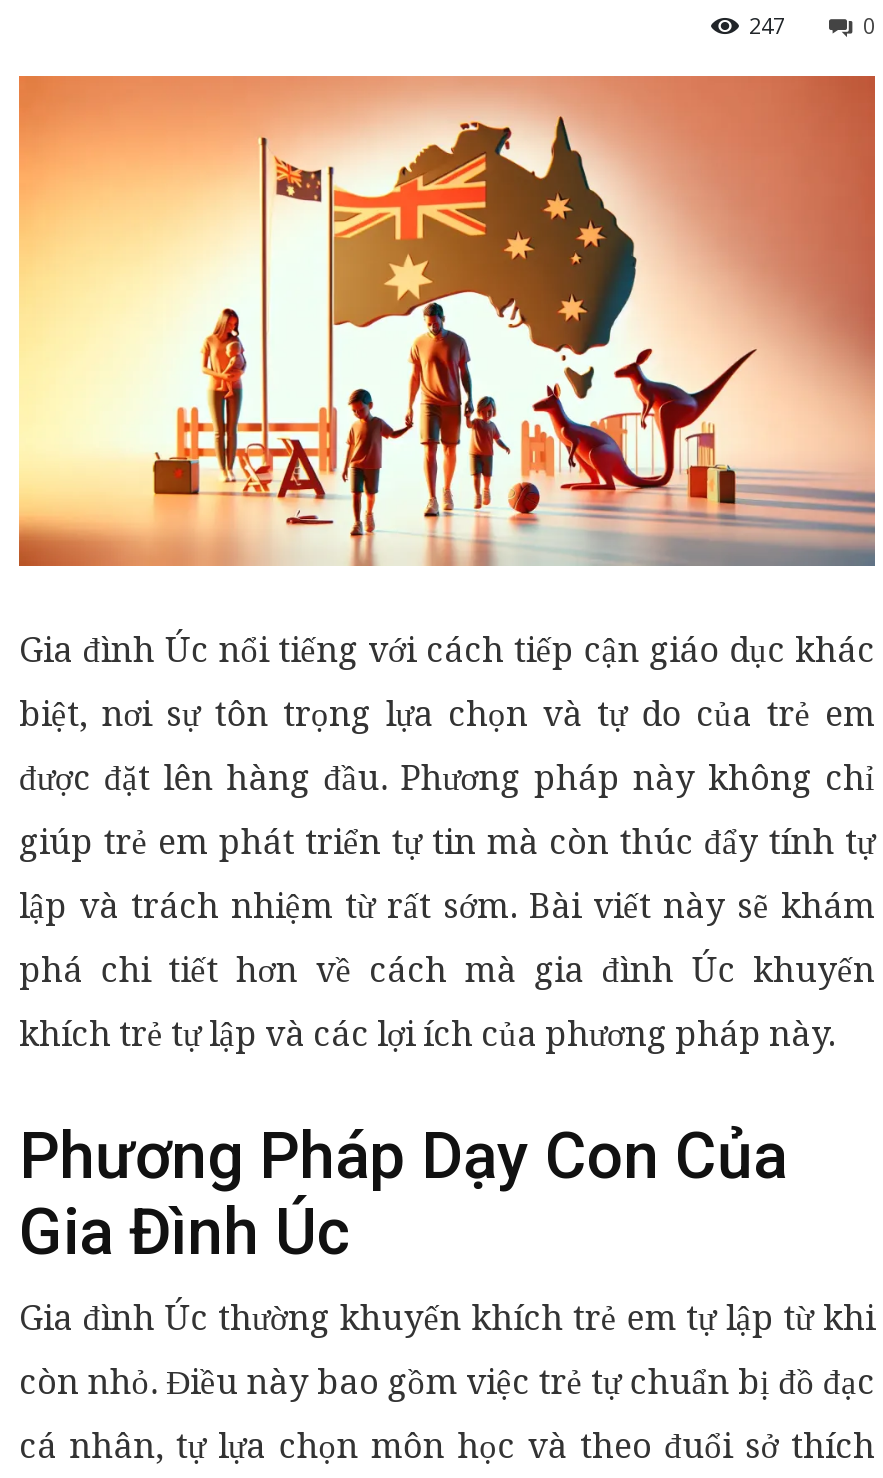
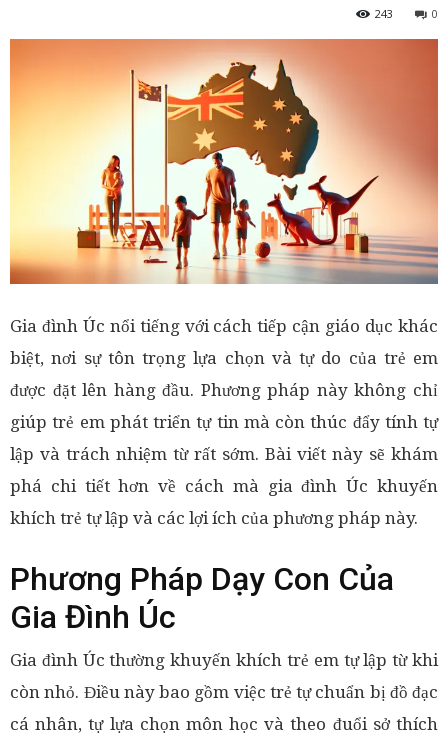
- 247
+ 243
